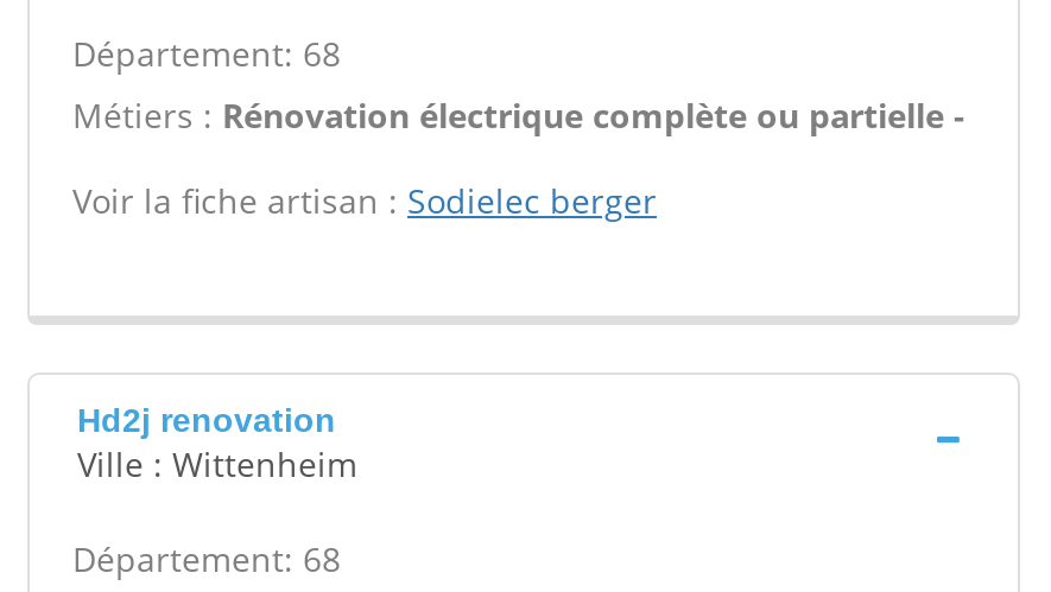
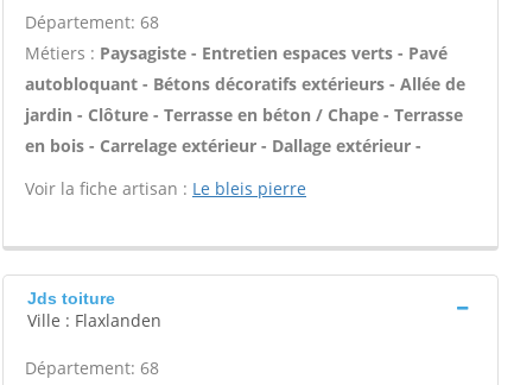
- Métiers : Rénovation électrique complète ou partielle -
+ Métiers : Paysagiste - Entretien espaces verts - Pavé
+ autobloquant - Bétons décoratifs extérieurs - Allée de
+ jardin - Clôture - Terrasse en béton / Chape - Terrasse
+ en bois - Carrelage extérieur - Dallage extérieur -

- Voir la fiche artisan : Sodielec berger
+ Voir la fiche artisan : Le bleis pierre

- Hd2j renovation
- Ville : Wittenheim
+ Jds toiture
+ Ville : Flaxlanden
